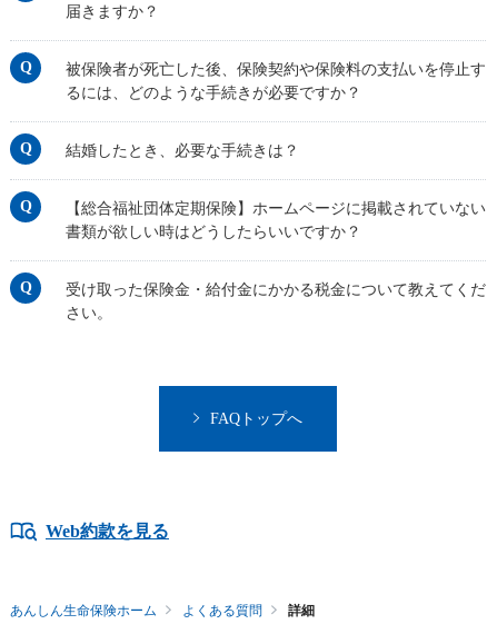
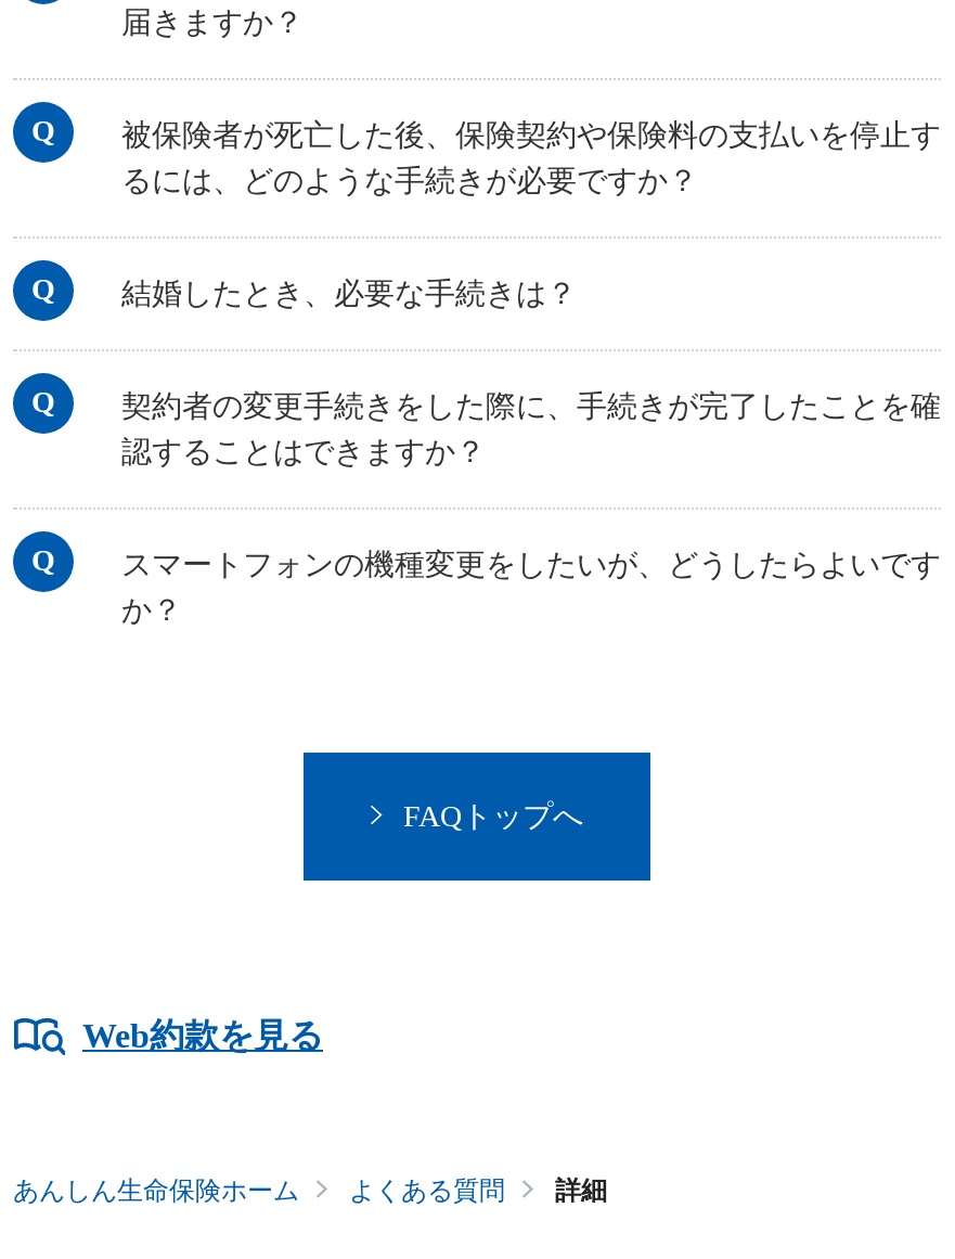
- 【総合福祉団体定期保険】ホームページに掲載されていない
- 書類が欲しい時はどうしたらいいですか？
+ 契約者の変更手続きをした際に、手続きが完了したことを確
+ 認することはできますか？

- 受け取った保険金・給付金にかかる税金について教えてくだ
- さい。
+ スマートフォンの機種変更をしたいが、どうしたらよいです
+ か？
